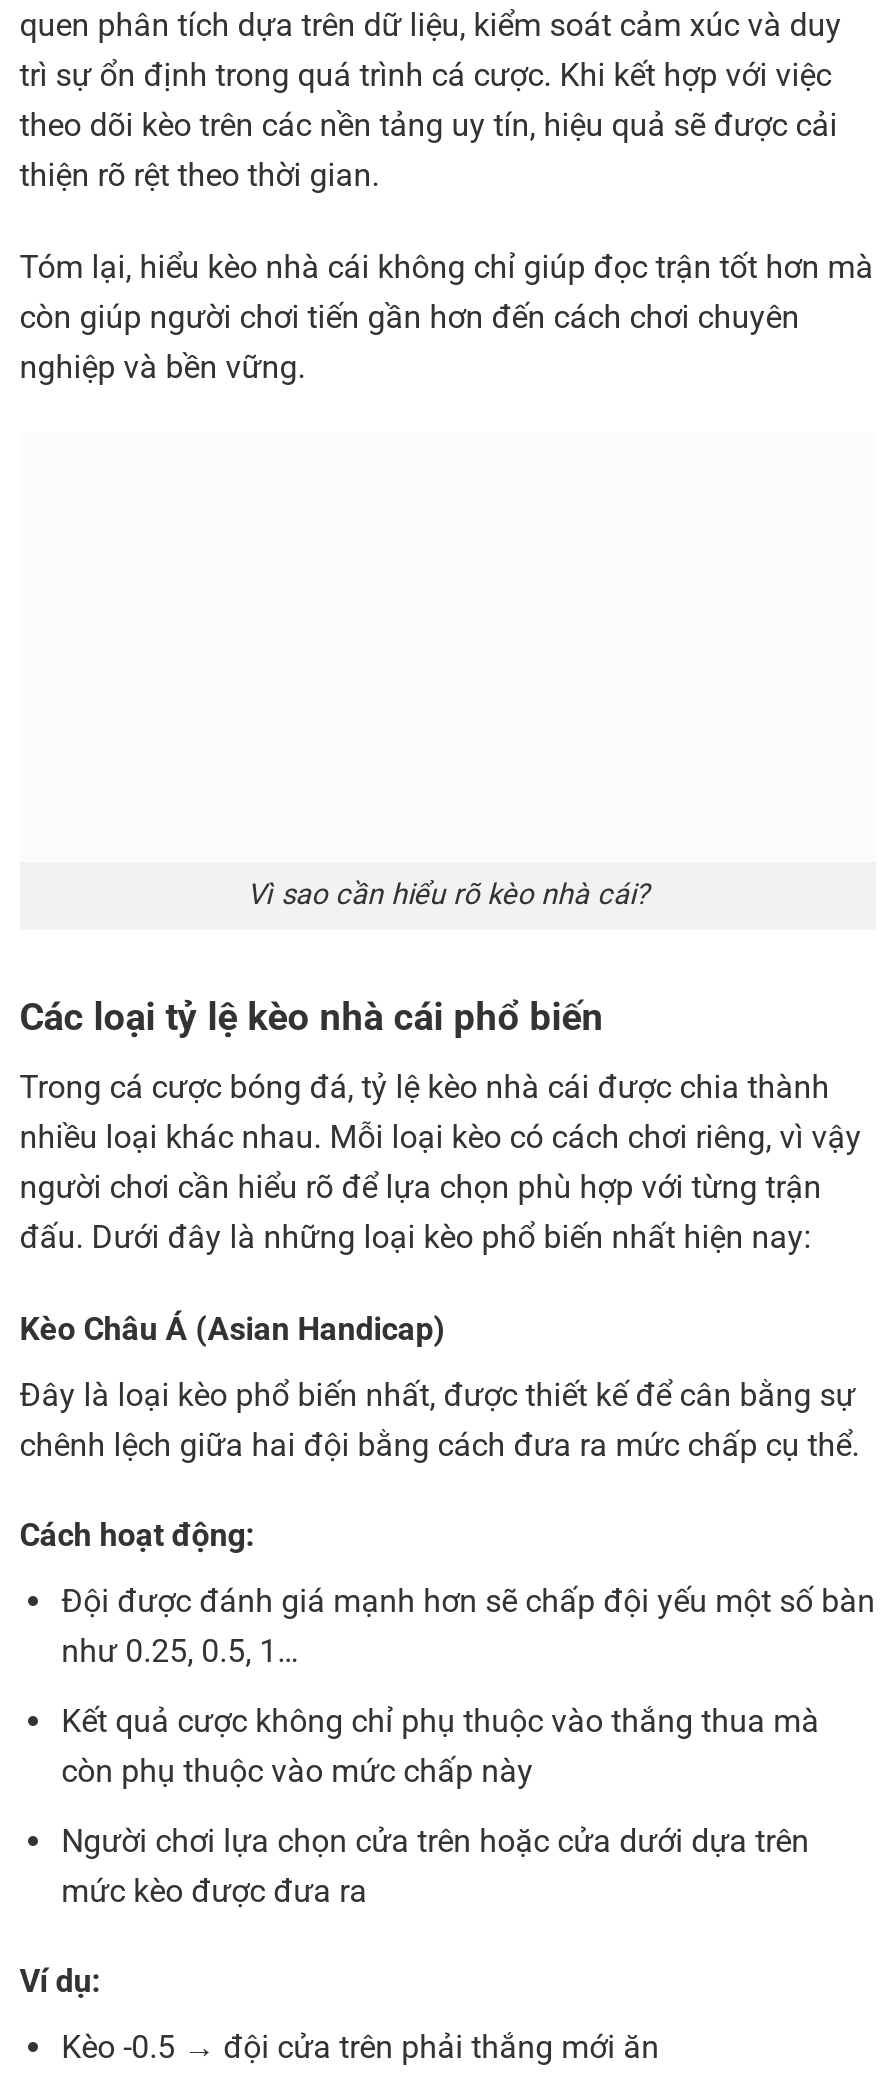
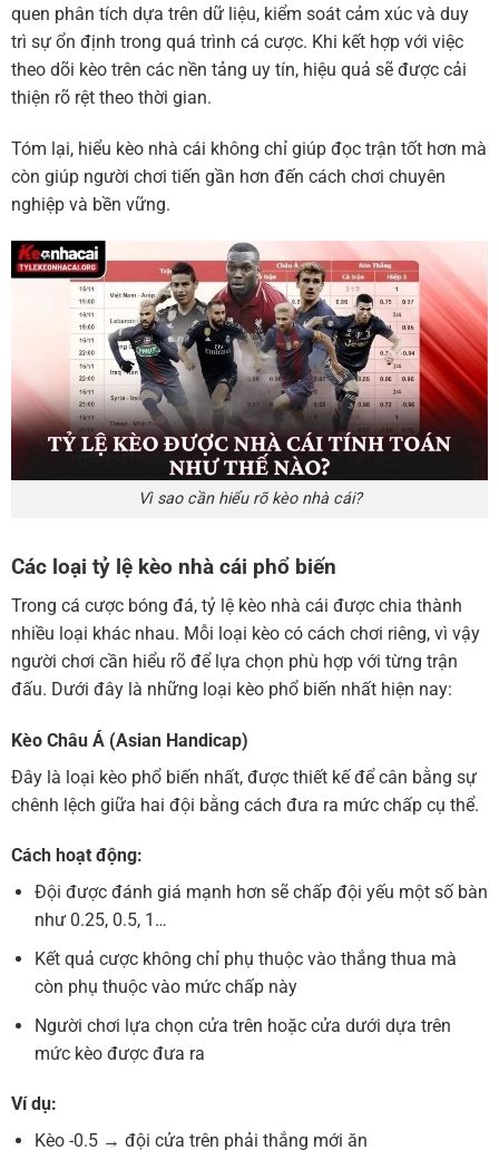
+ [image]
